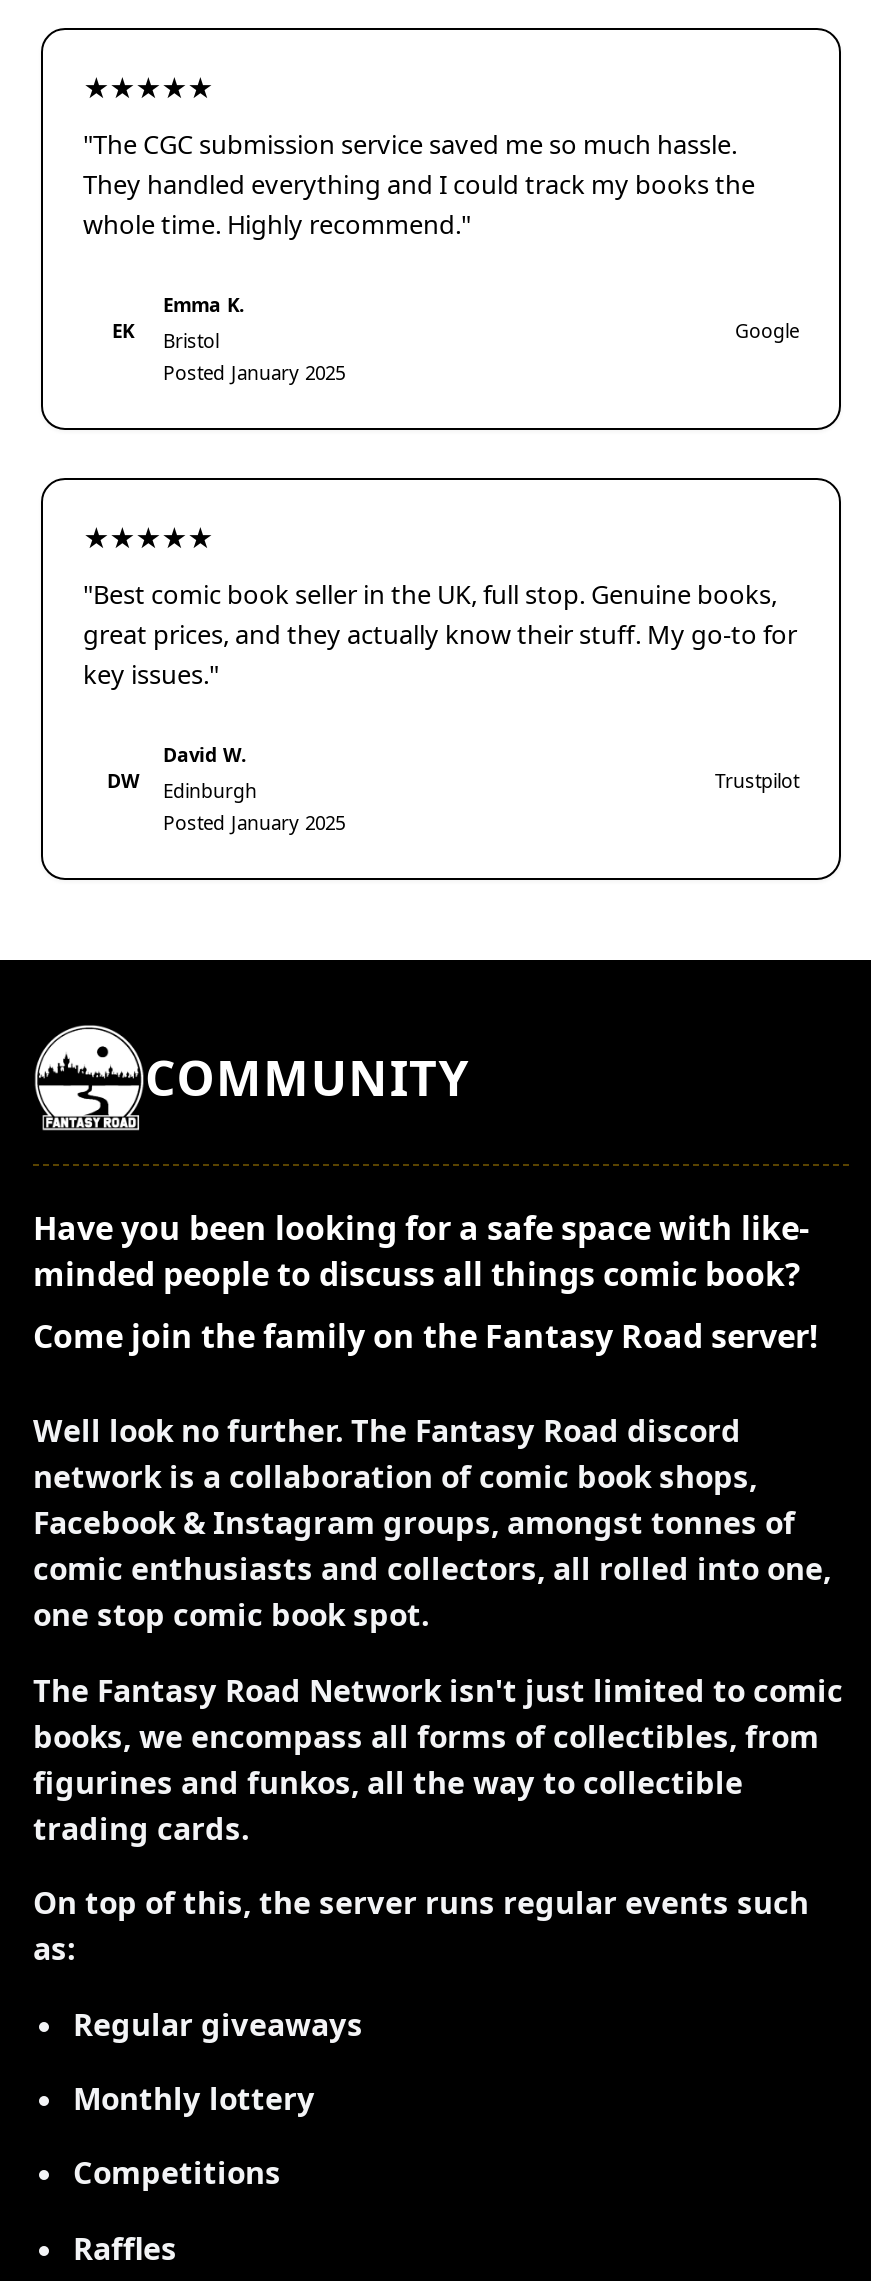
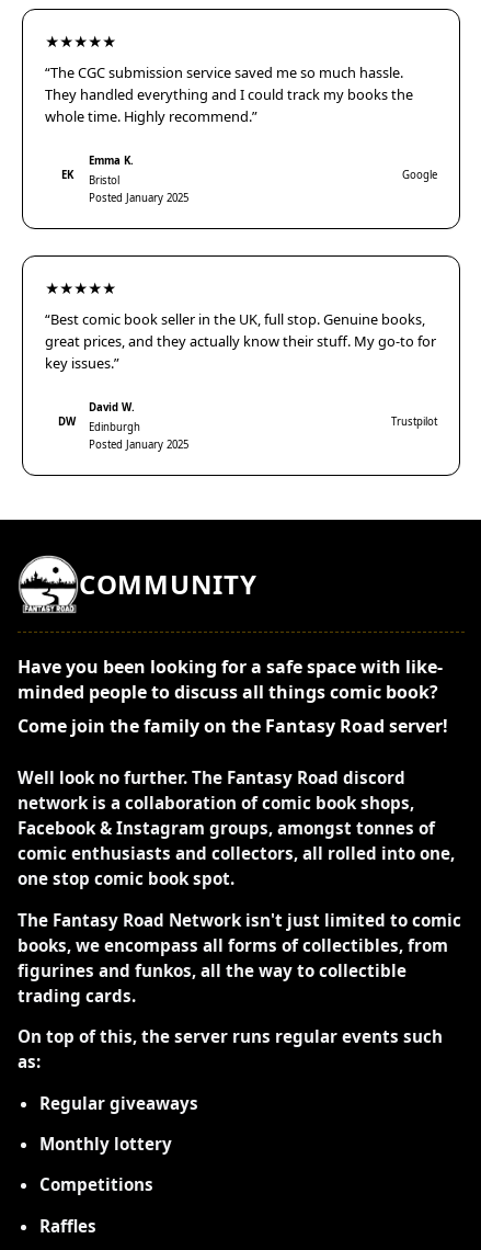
- "The CGC submission service saved me so much hassle.
+ “The CGC submission service saved me so much hassle.

- whole time. Highly recommend."
+ whole time. Highly recommend.”

- "Best comic book seller in the UK, full stop. Genuine books,
+ “Best comic book seller in the UK, full stop. Genuine books,

- key issues."
+ key issues.”
